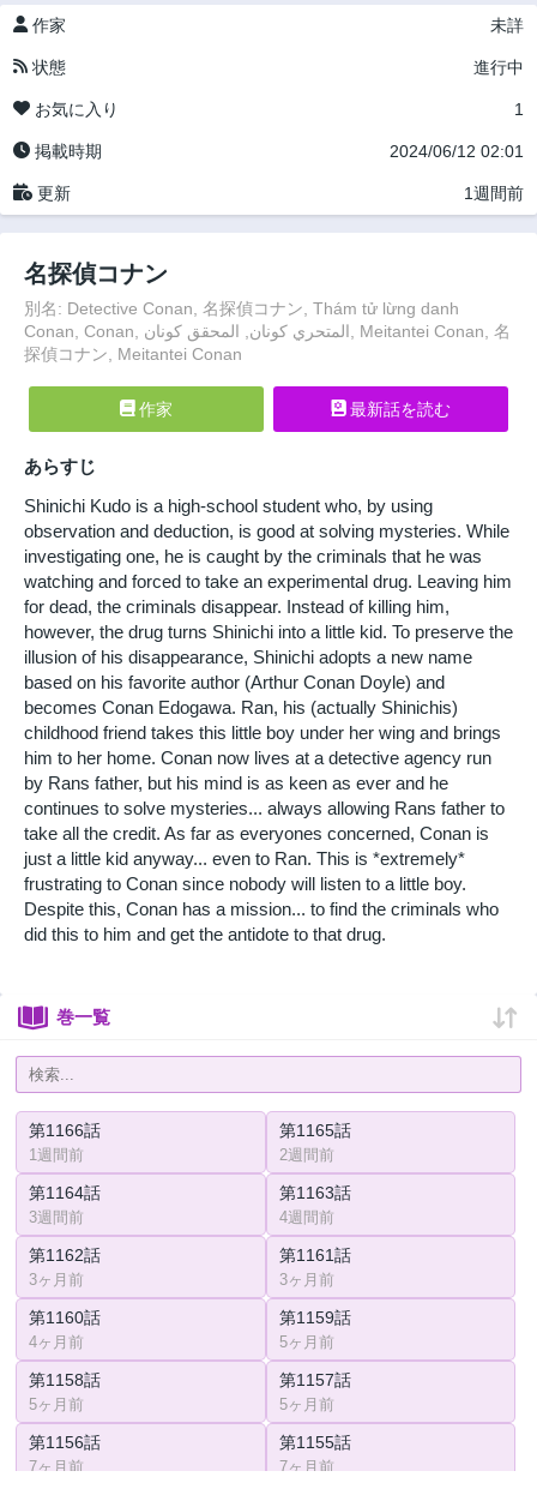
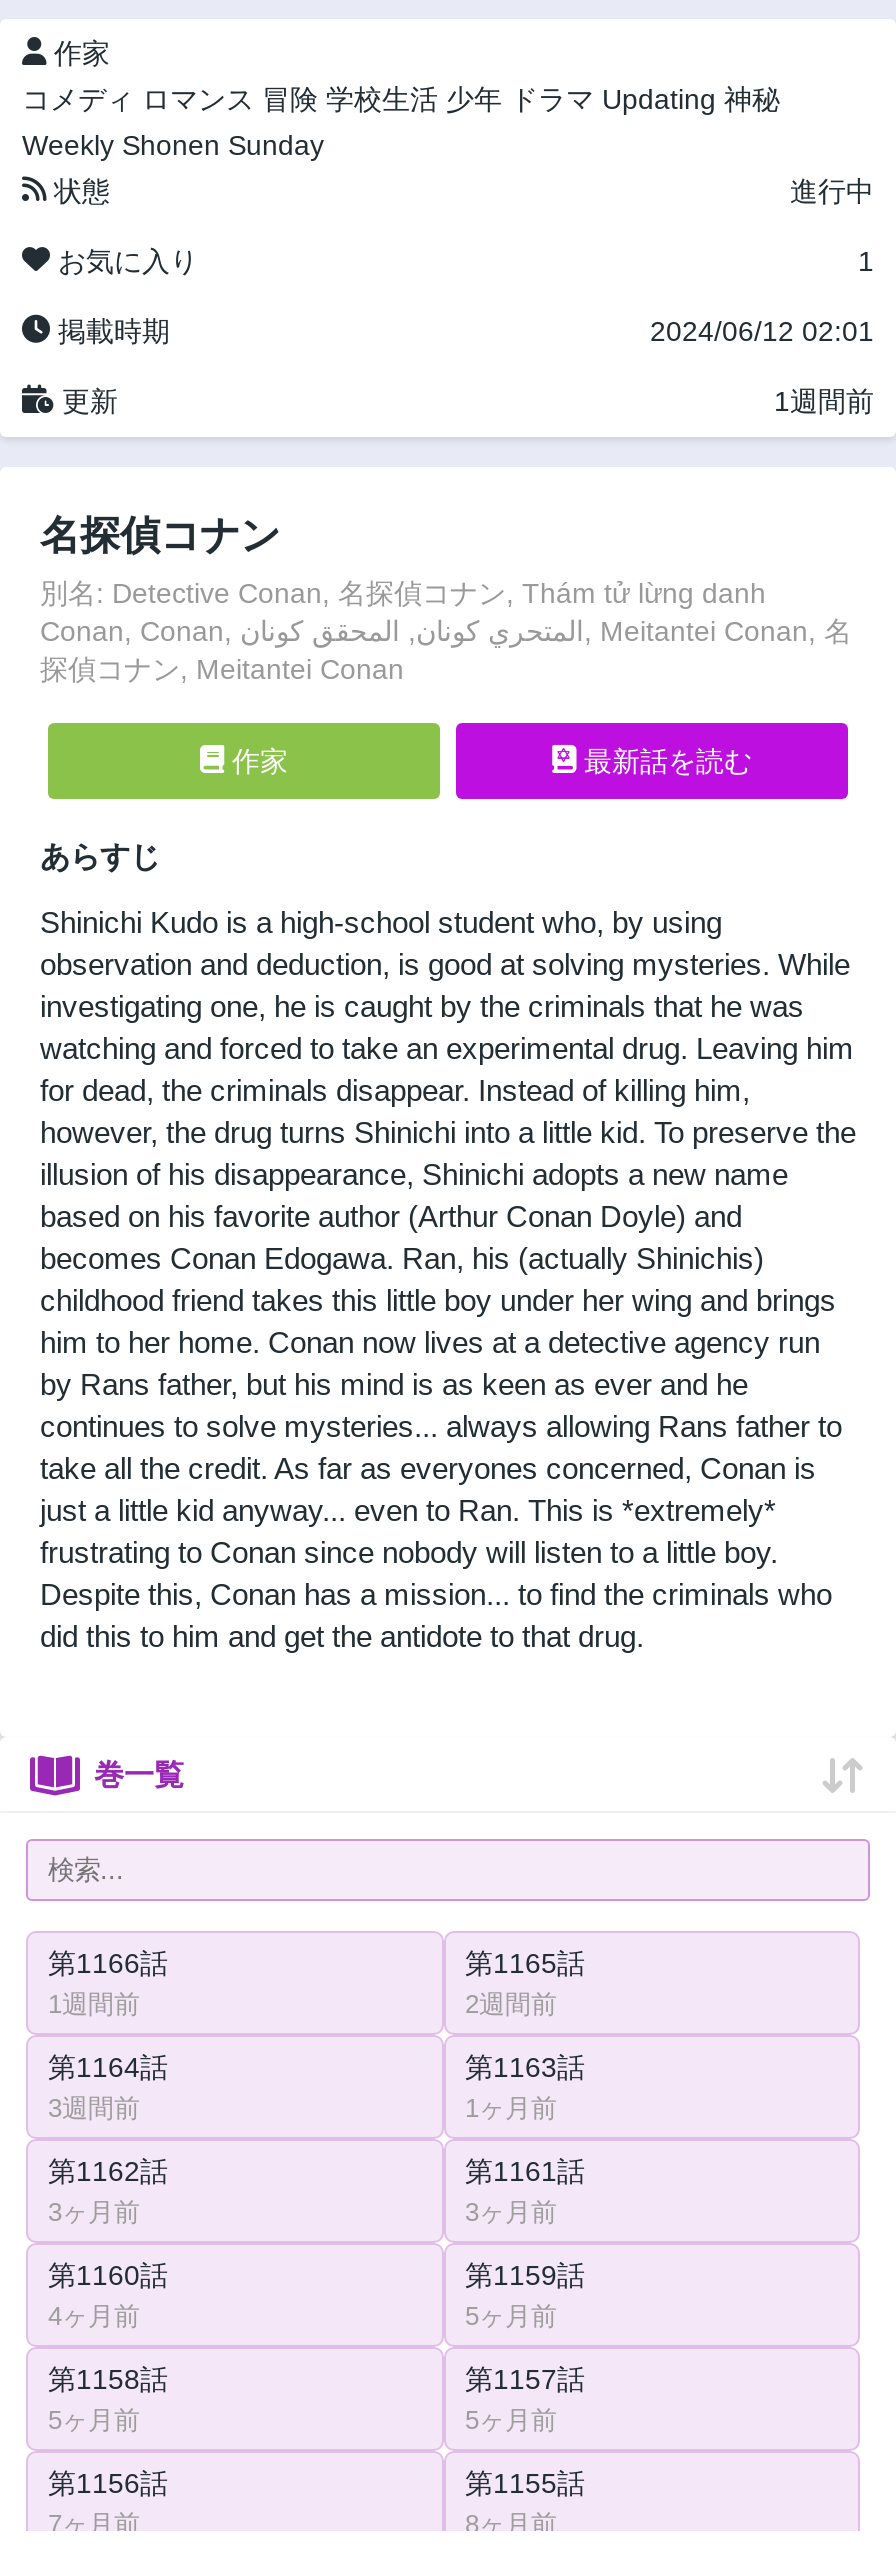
- 未詳
+ コメディ ロマンス 冒険 学校生活 少年 ドラマ Updating 神秘
+ Weekly Shonen Sunday

- 4週間前
+ 1ヶ月前

- 7ヶ月前
+ 8ヶ月前
